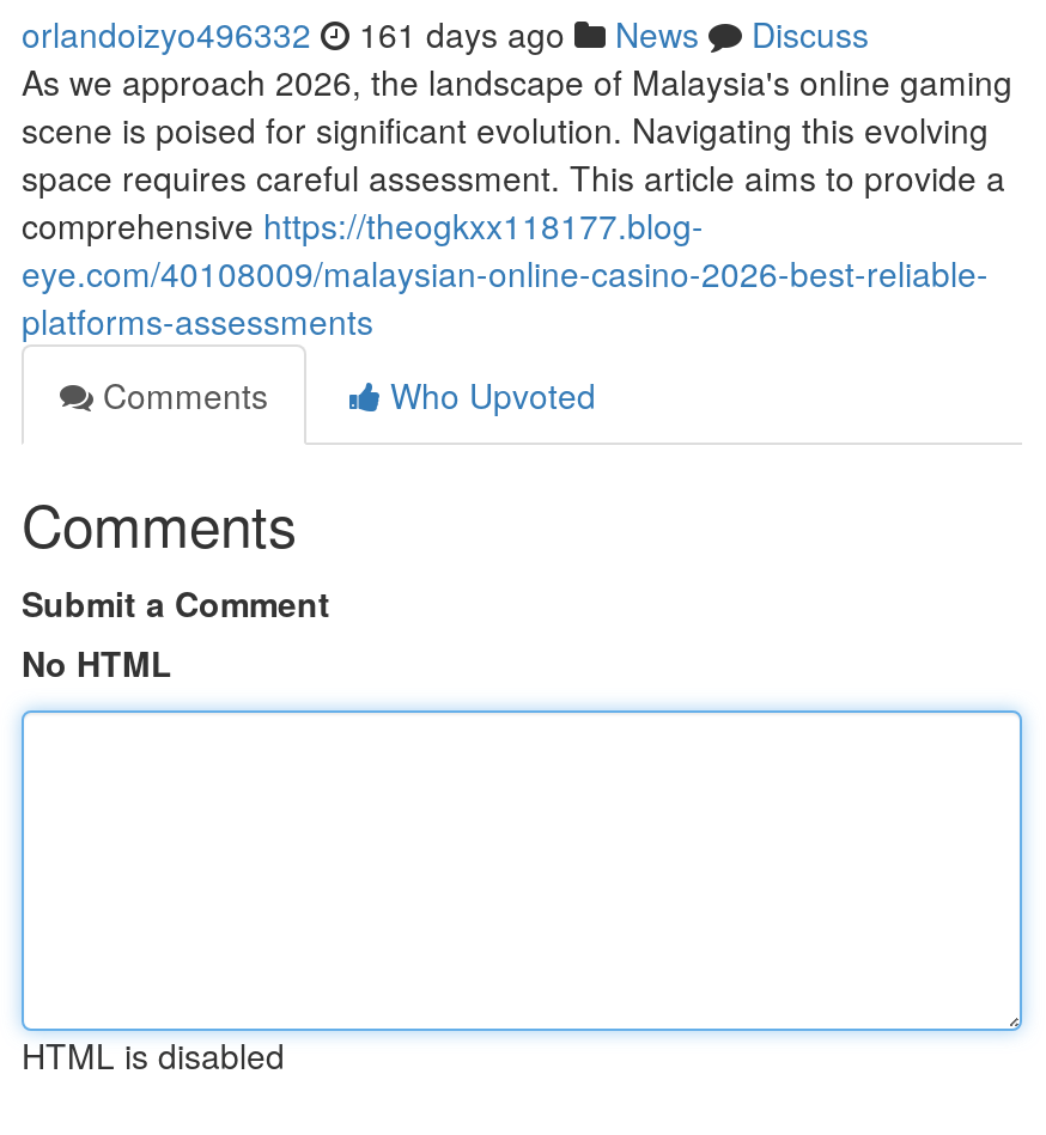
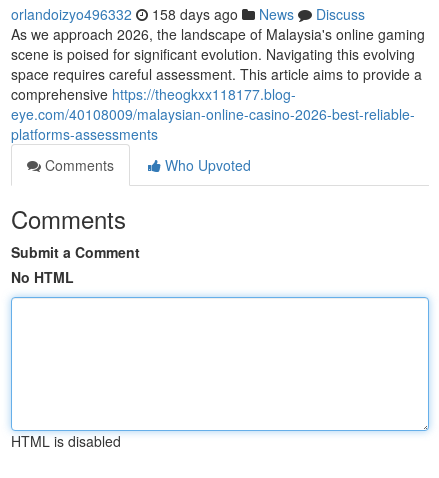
- orlandoizyo496332 161 days ago News Discuss
+ orlandoizyo496332 158 days ago News Discuss
